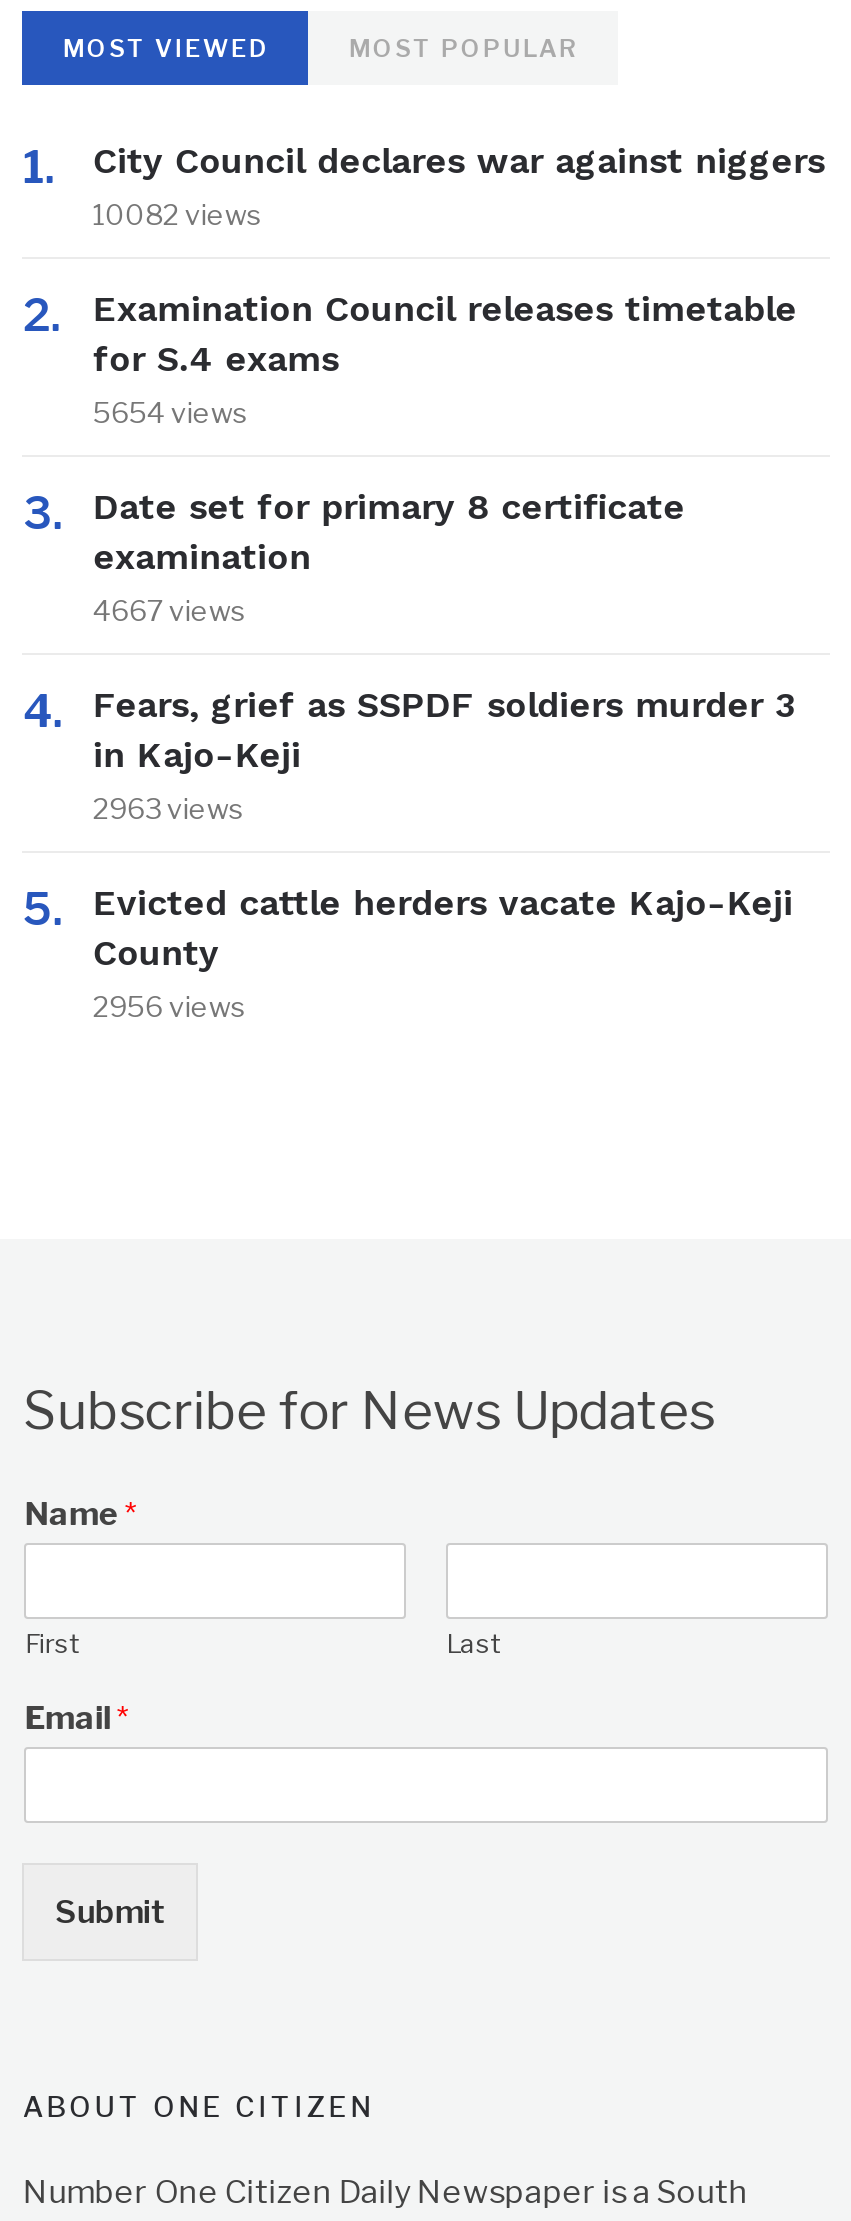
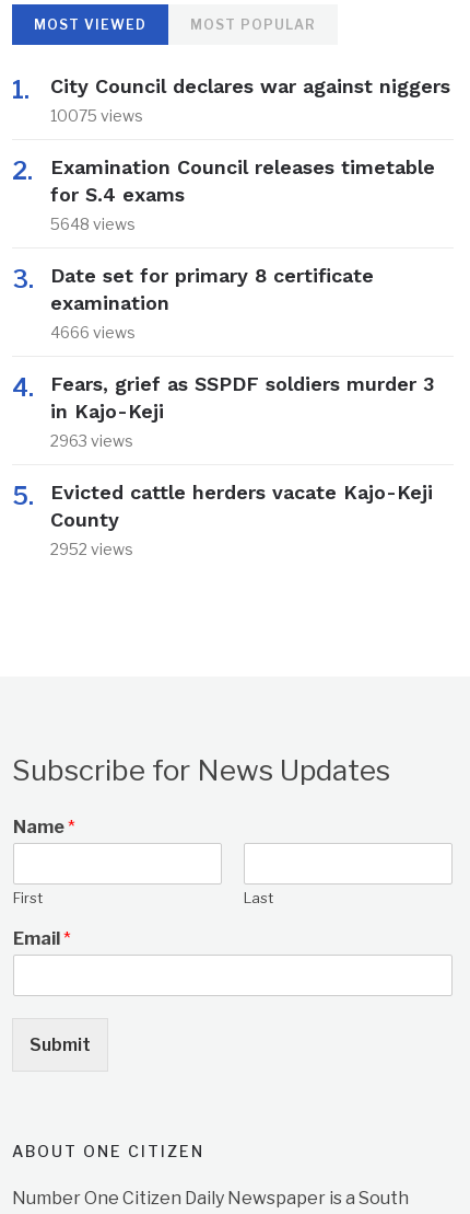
- 10082 views
+ 10075 views

- 5654 views
+ 5648 views

- 4667 views
+ 4666 views

- 2956 views
+ 2952 views
